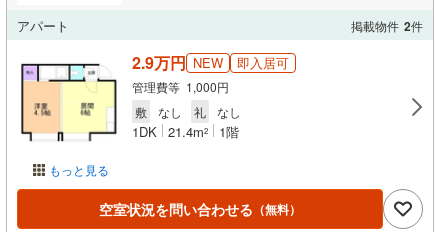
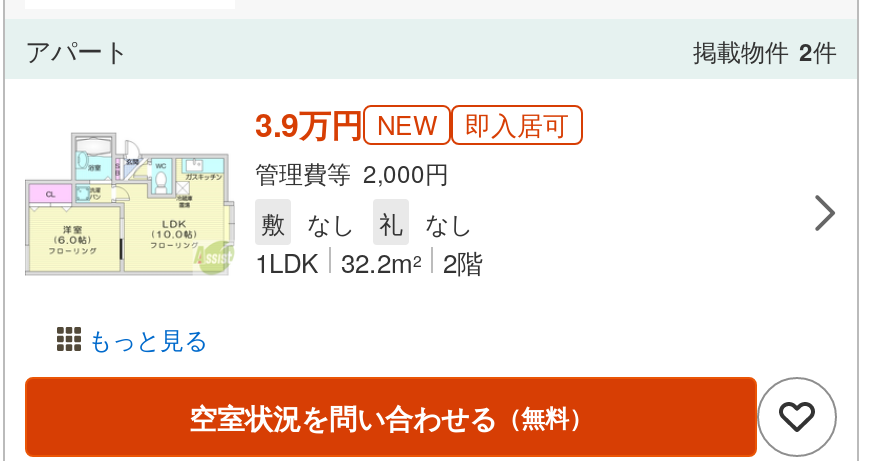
- [image]
- 2.9万円 NEW 即入居可
+ [image]
+ 3.9万円 NEW 即入居可

- 管理費等 1,000円
+ 管理費等 2,000円

- 1DK 21.4m 2 1階
+ 1LDK 32.2m 2 2階
